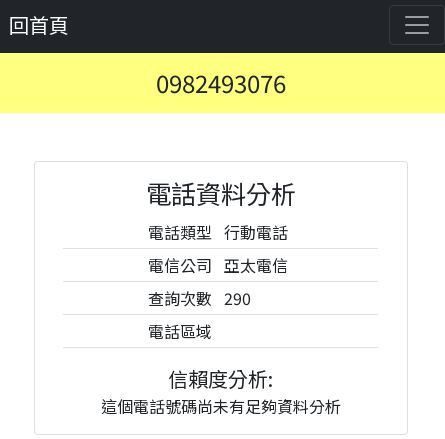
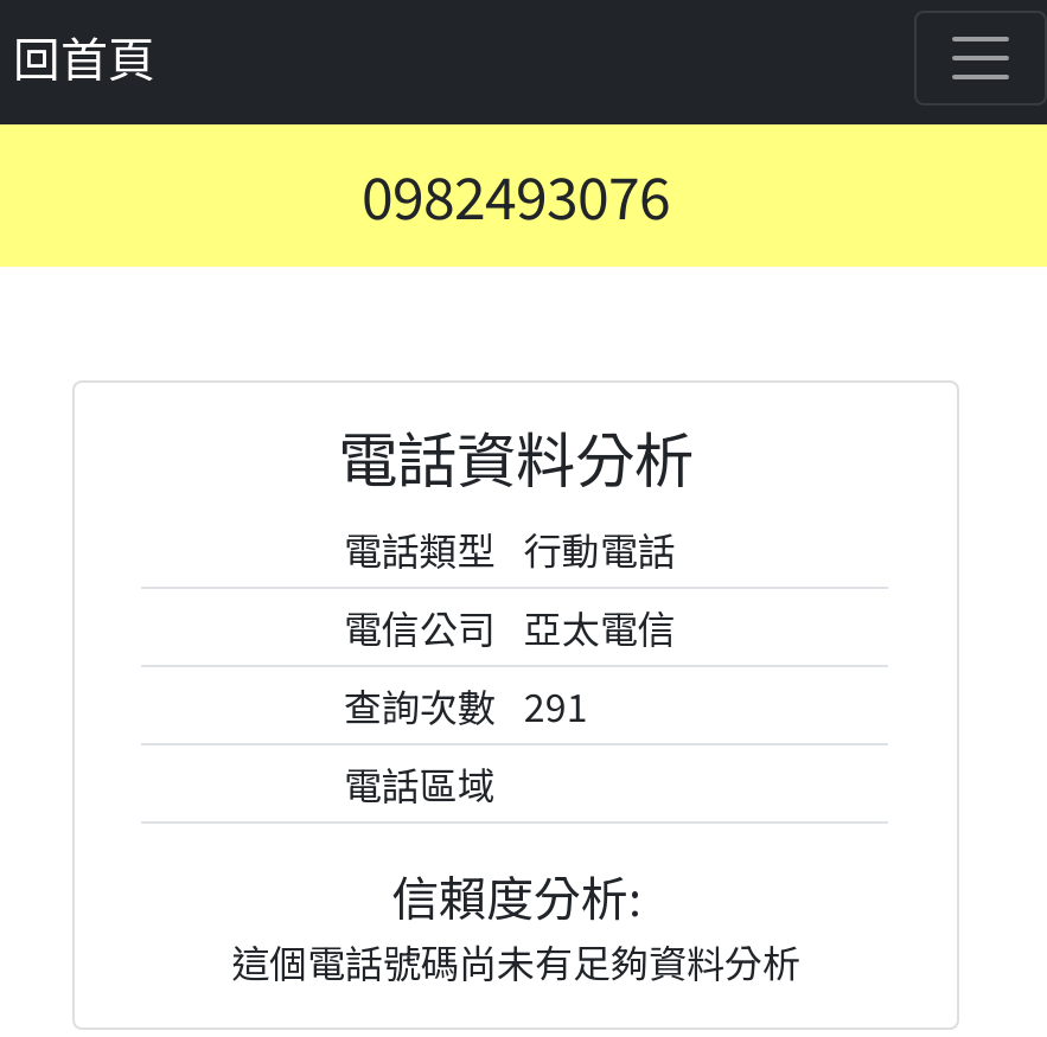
- 查詢次數 290
+ 查詢次數 291
